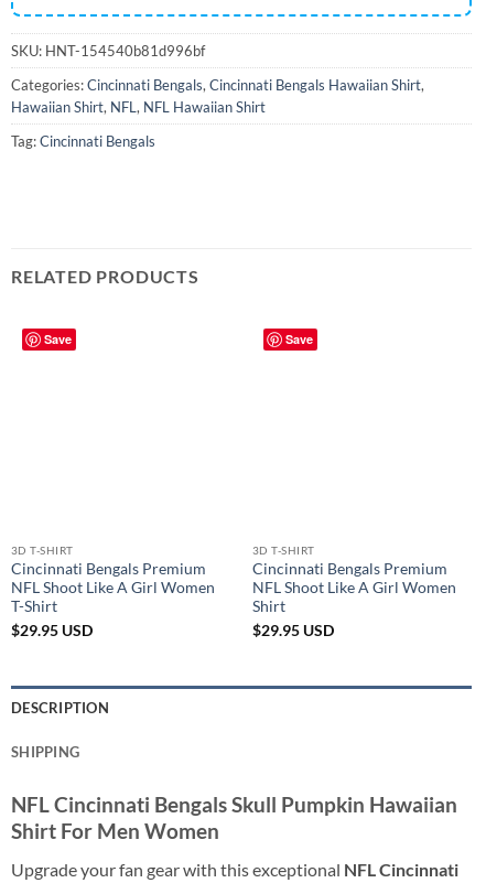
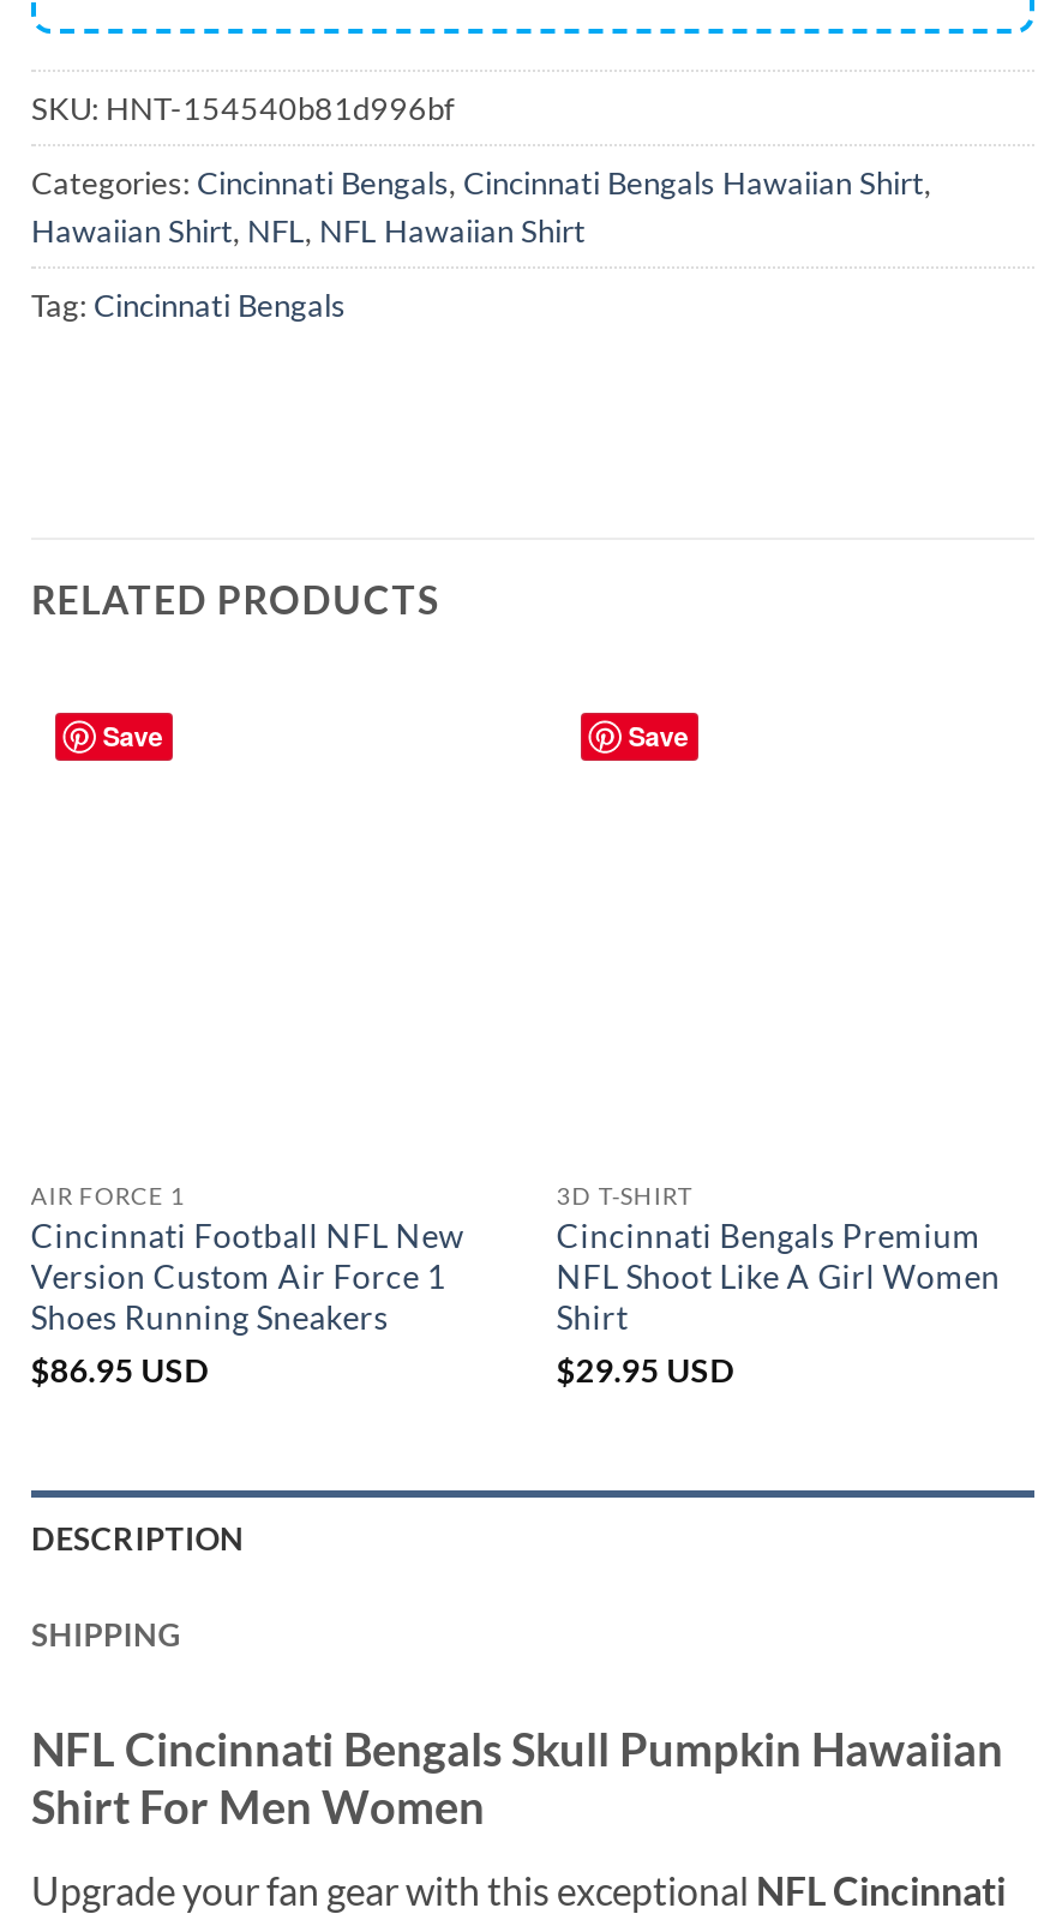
- 3D T-SHIRT
- Cincinnati Bengals Premium
- NFL Shoot Like A Girl Women
- T-Shirt
- $29.95 USD
+ AIR FORCE 1
+ Cincinnati Football NFL New
+ Version Custom Air Force 1
+ Shoes Running Sneakers
+ $86.95 USD
